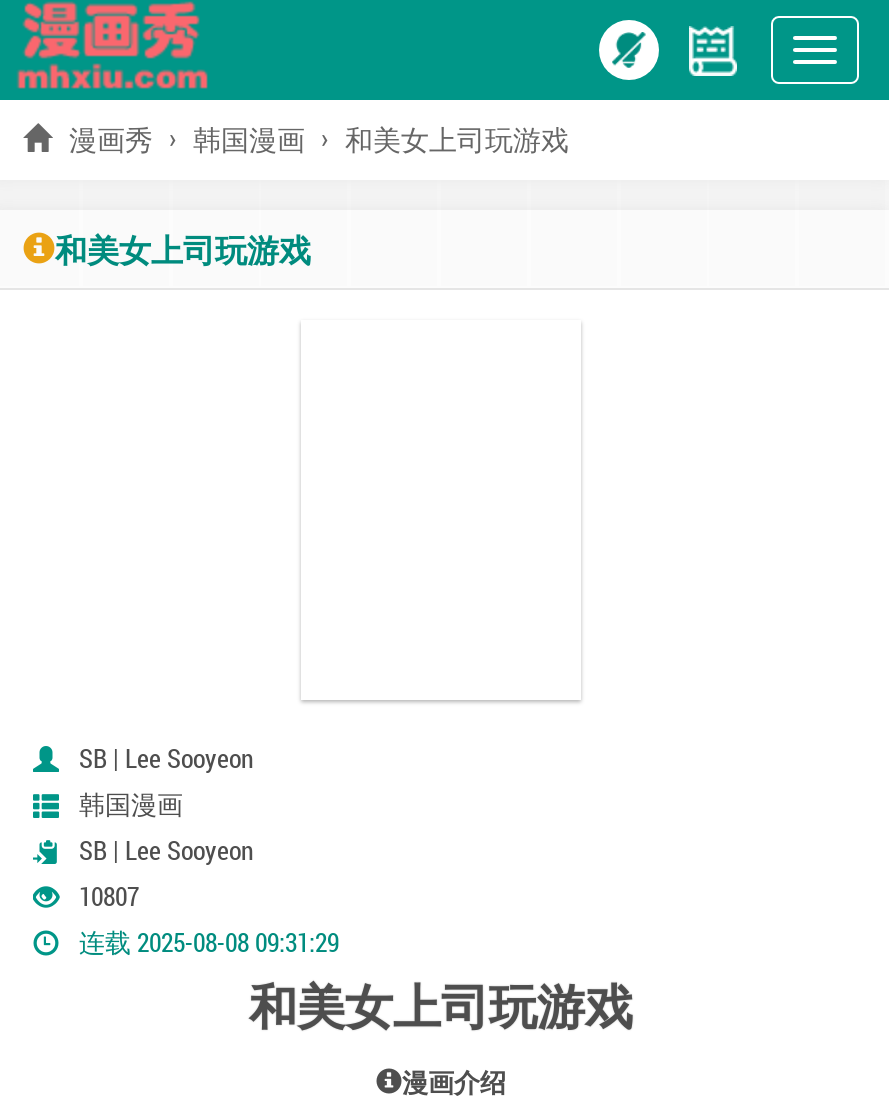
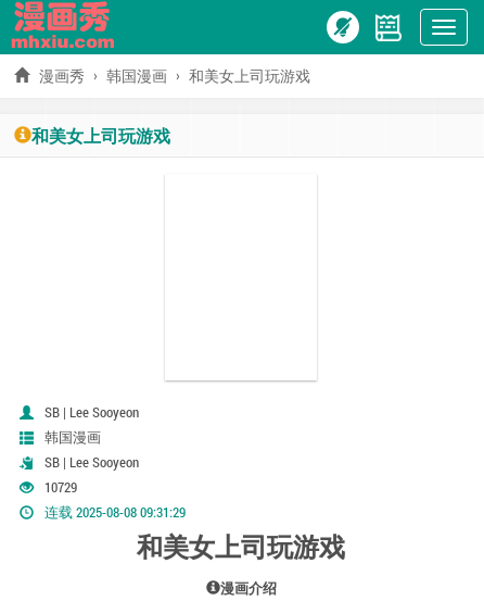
- 10807
+ 10729
